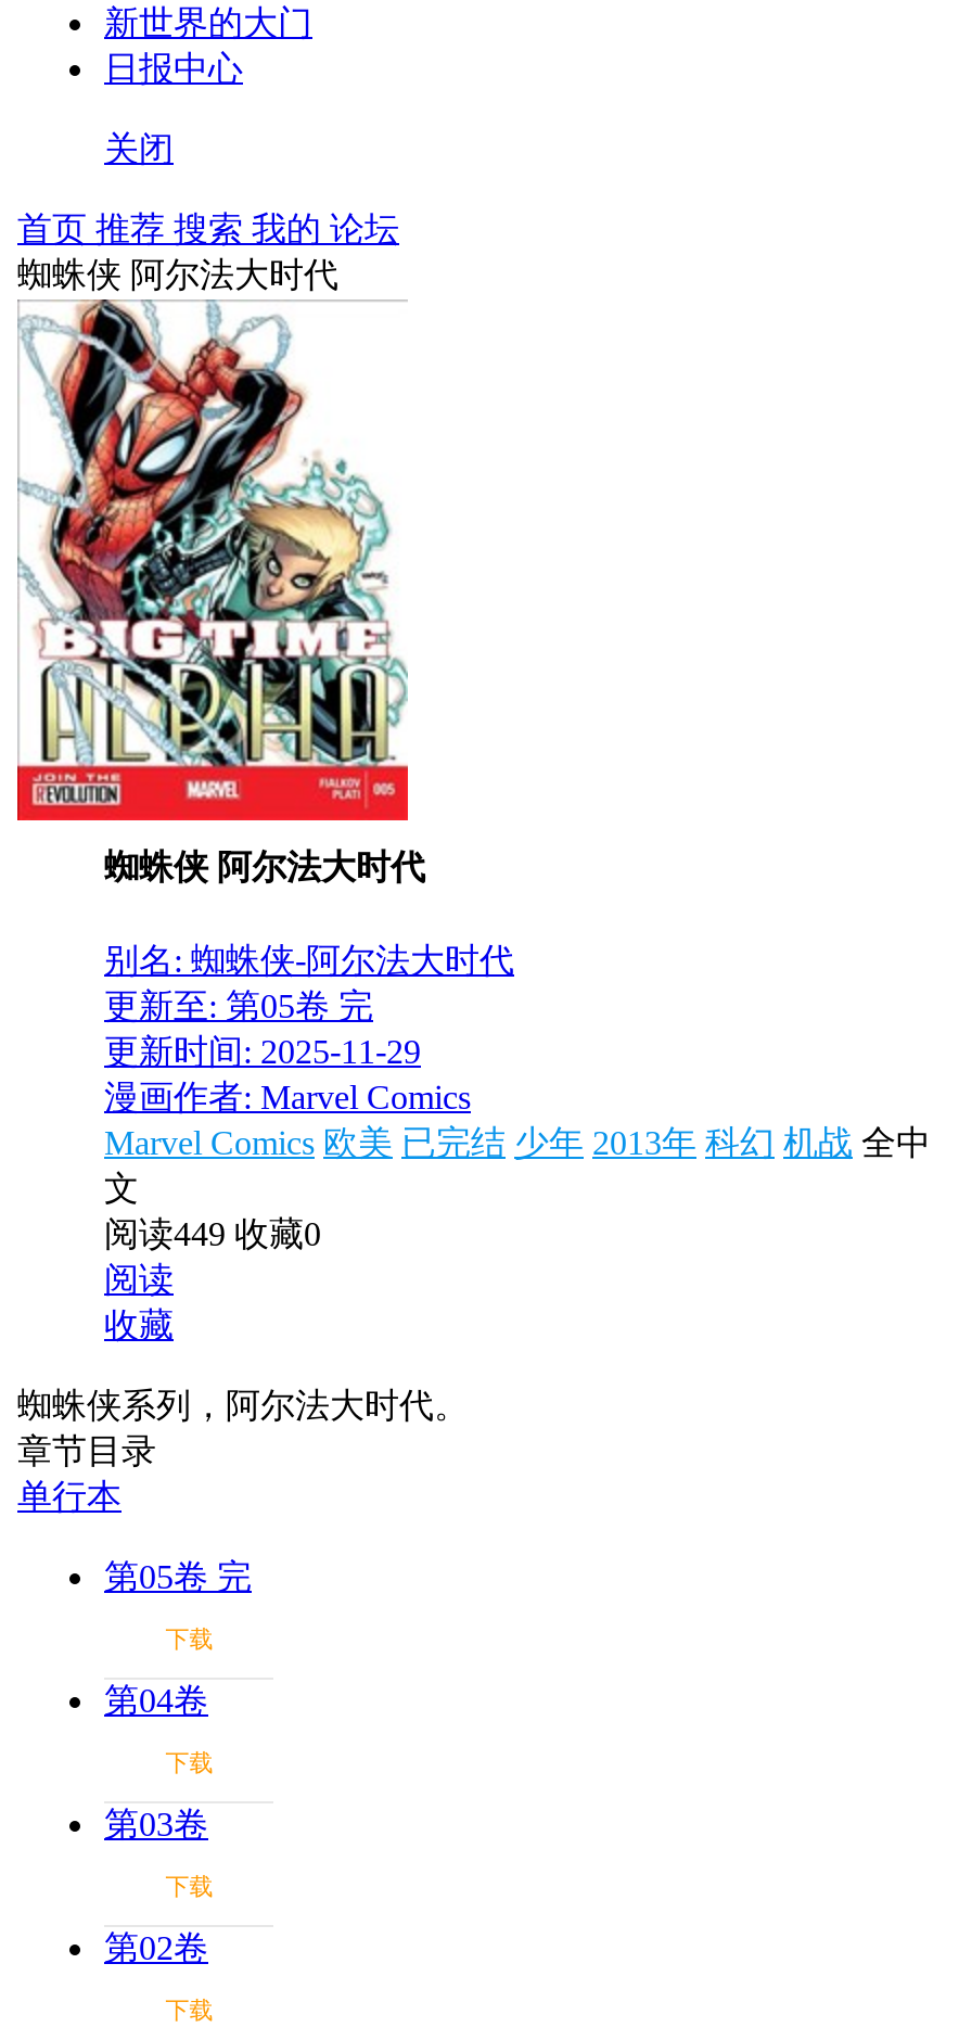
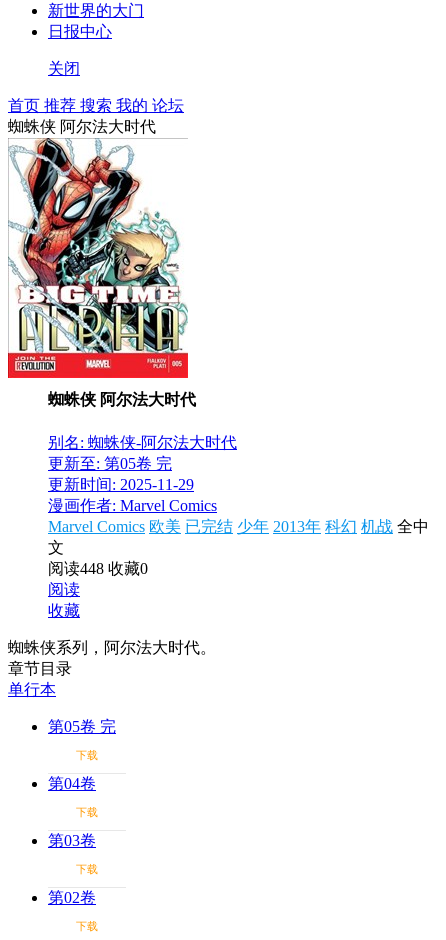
- 阅读449 收藏0
+ 阅读448 收藏0
